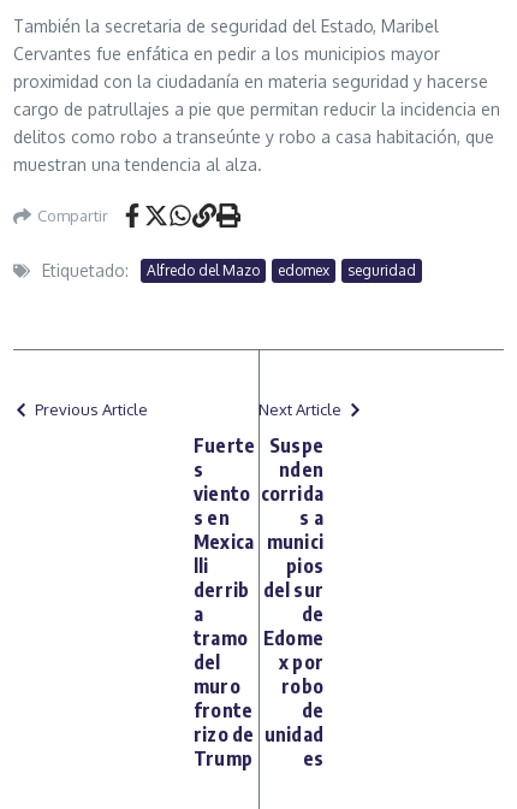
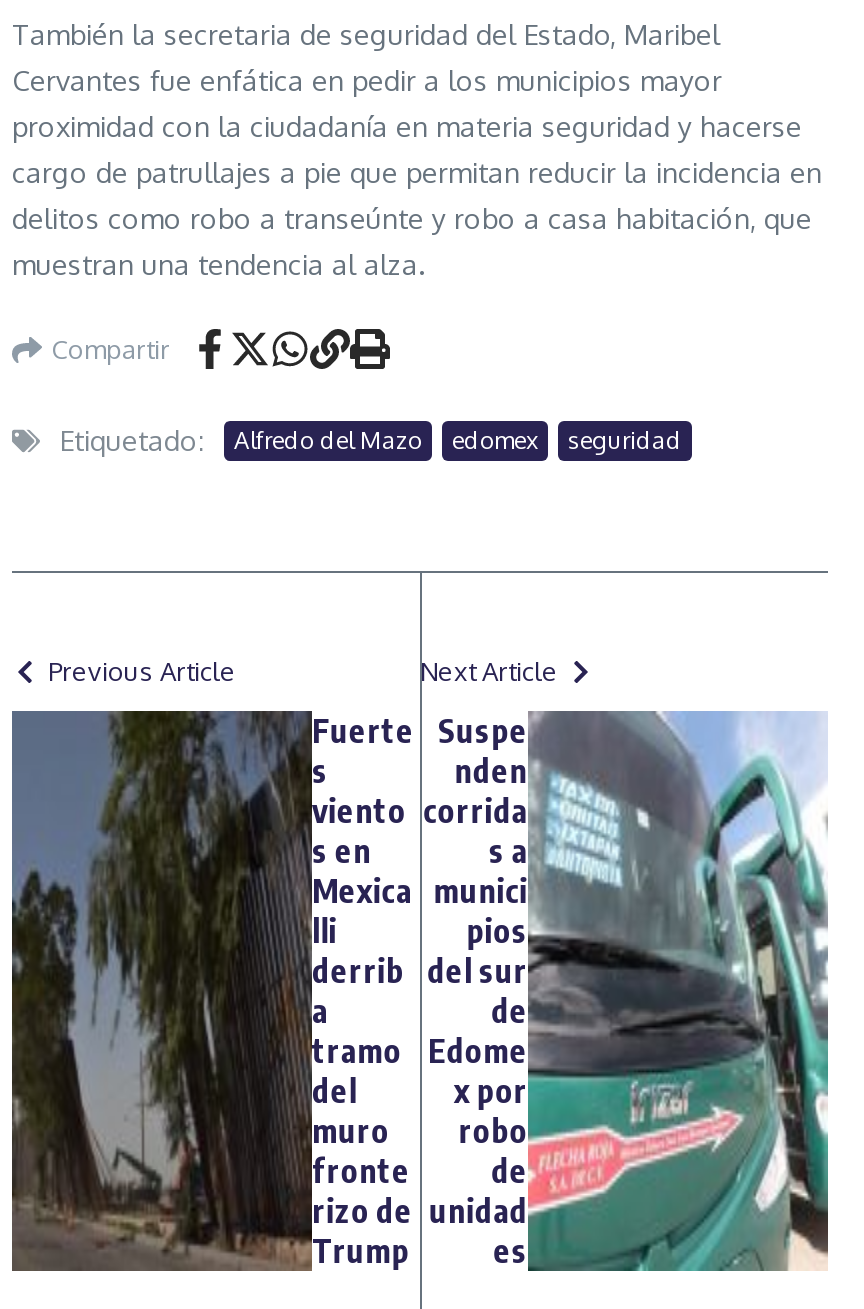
+ [image]

+ [image]
